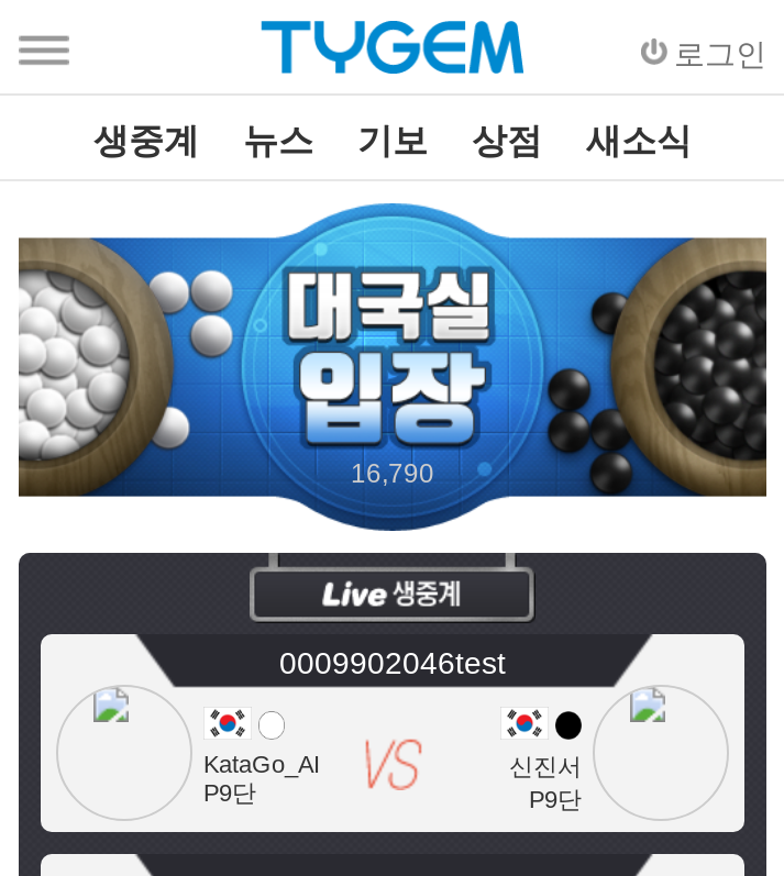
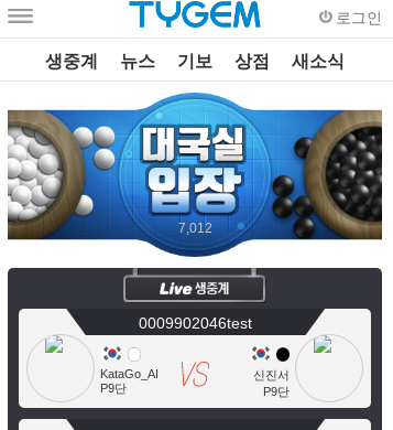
- 16,790
+ 7,012
